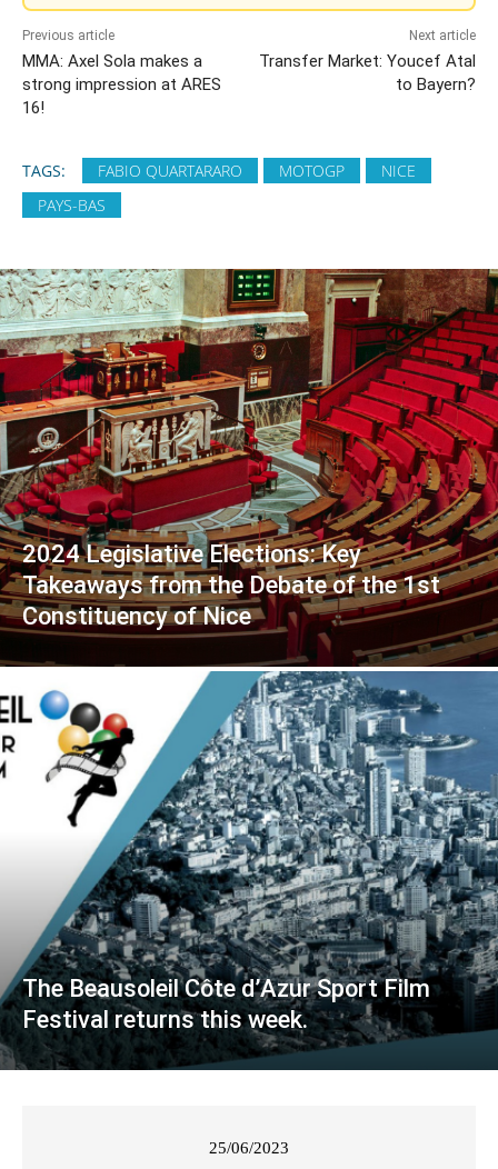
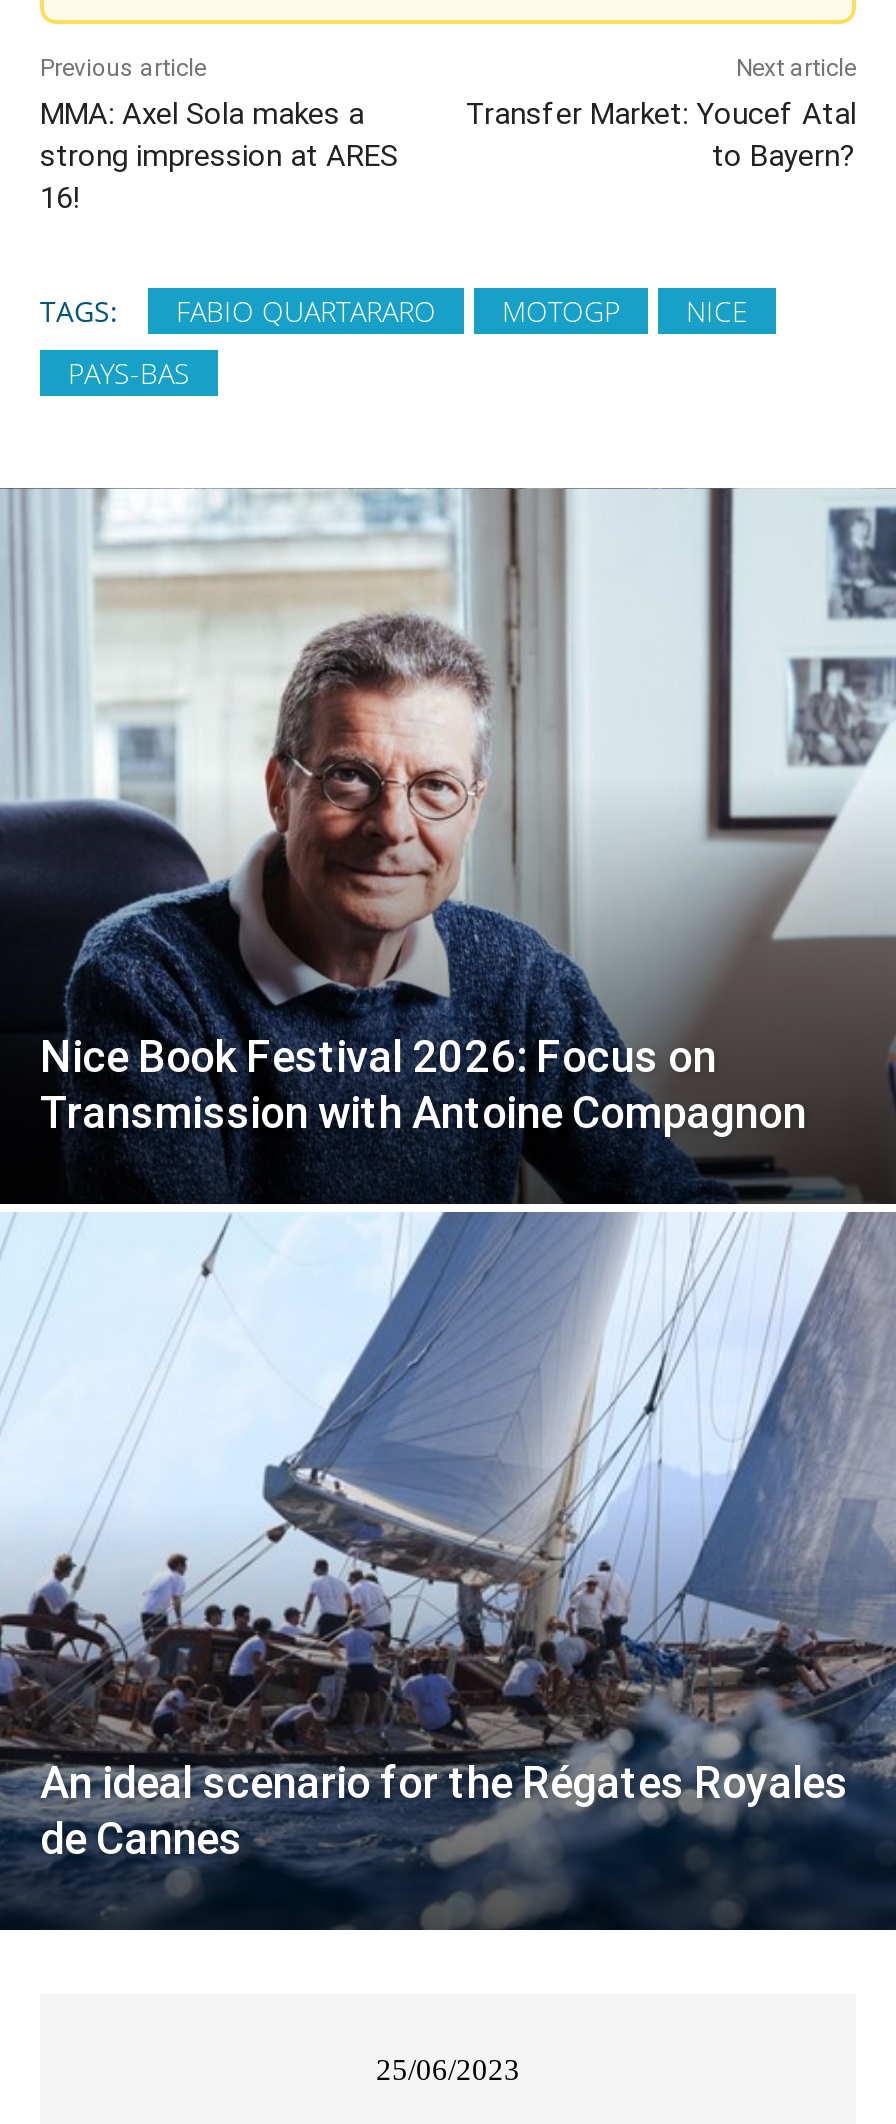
- [image]
- 2024 Legislative Elections: Key
- Takeaways from the Debate of the 1st
- Constituency of Nice
+ [image]
+ Nice Book Festival 2026: Focus on
+ Transmission with Antoine Compagnon

- The Beausoleil Côte d’Azur Sport Film
- Festival returns this week.
+ An ideal scenario for the Régates Royales
+ de Cannes
